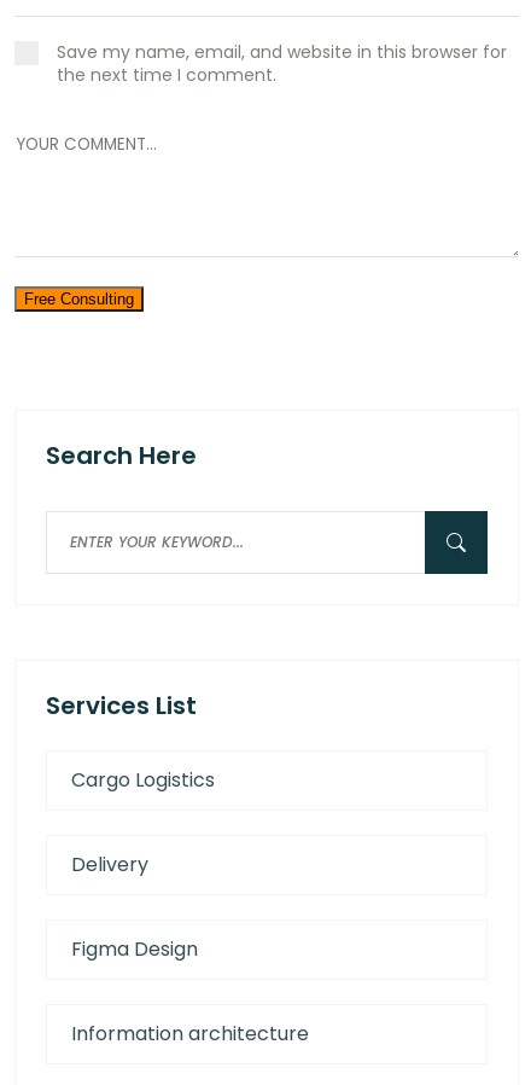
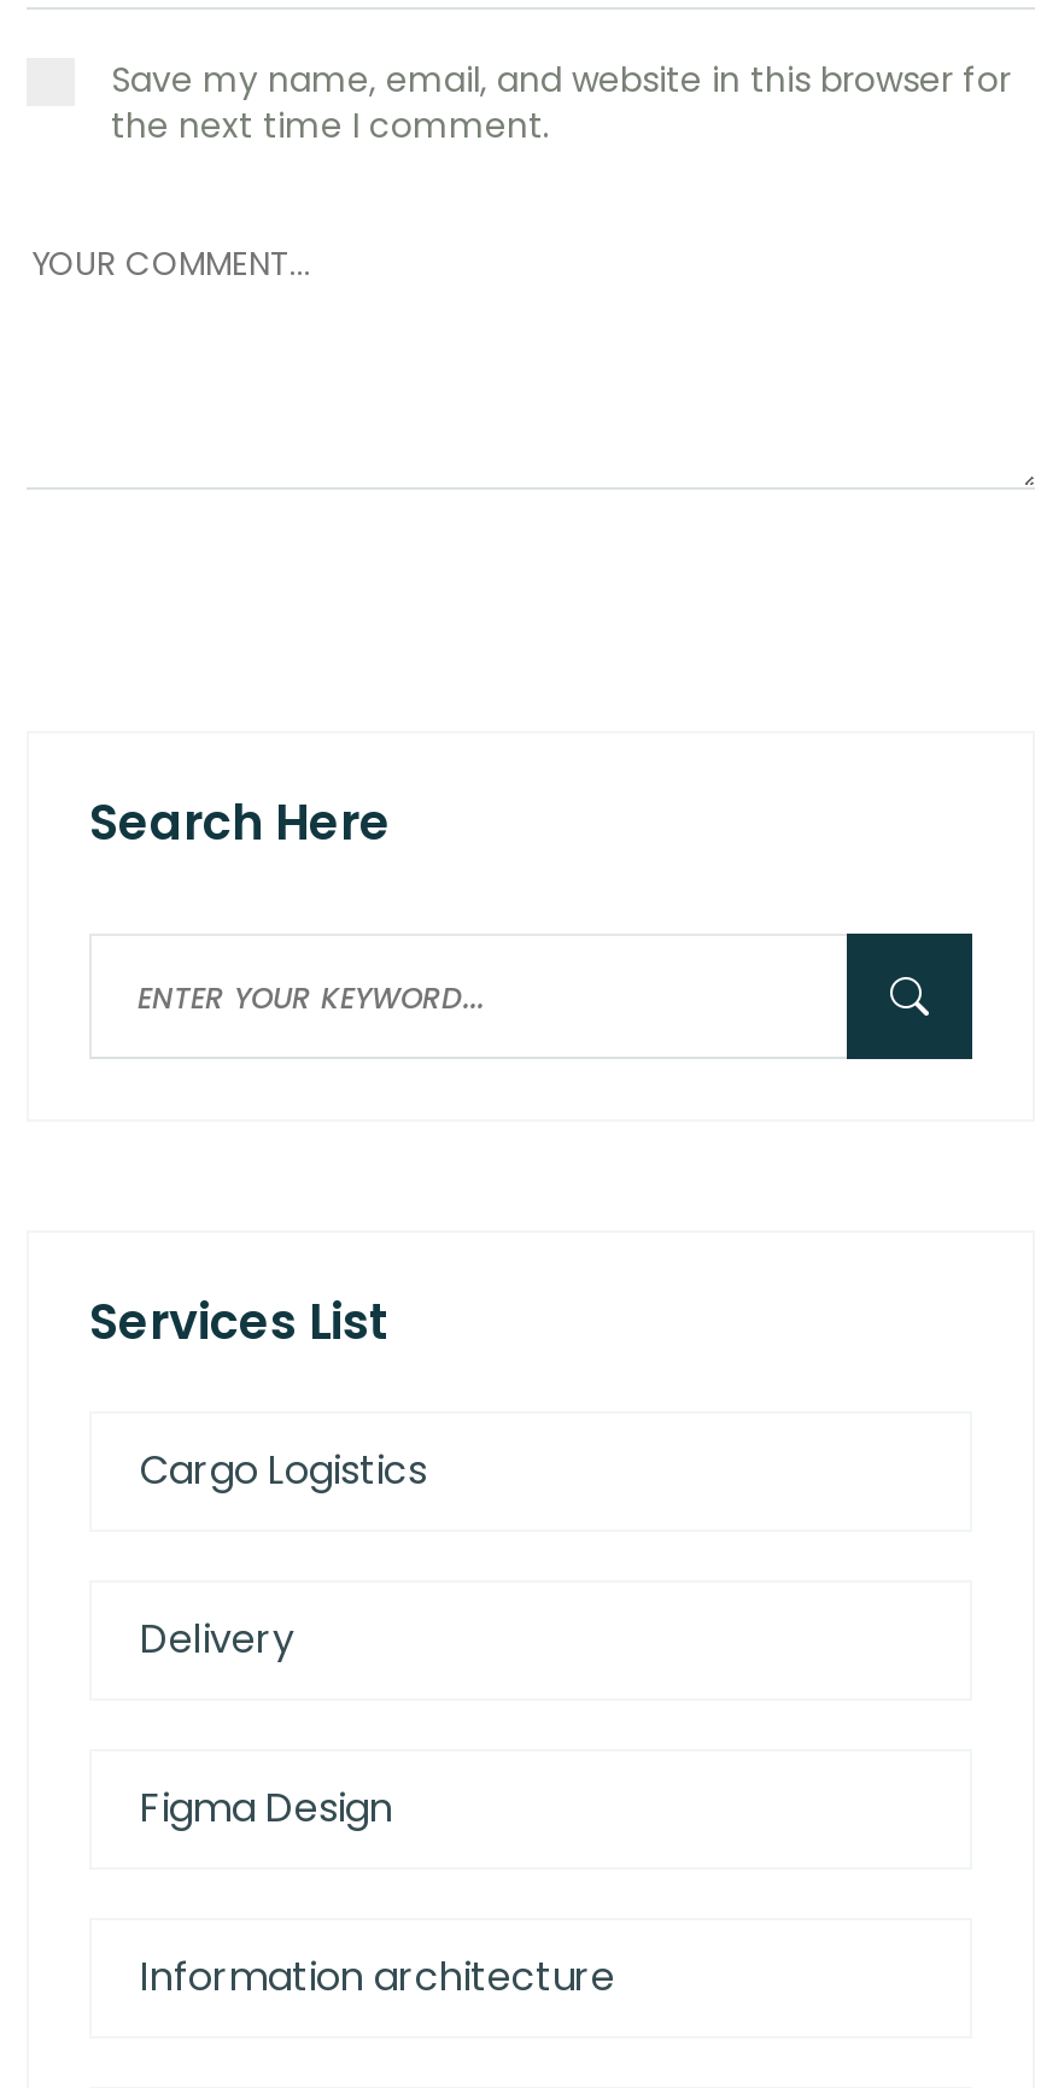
- Free Consulting
